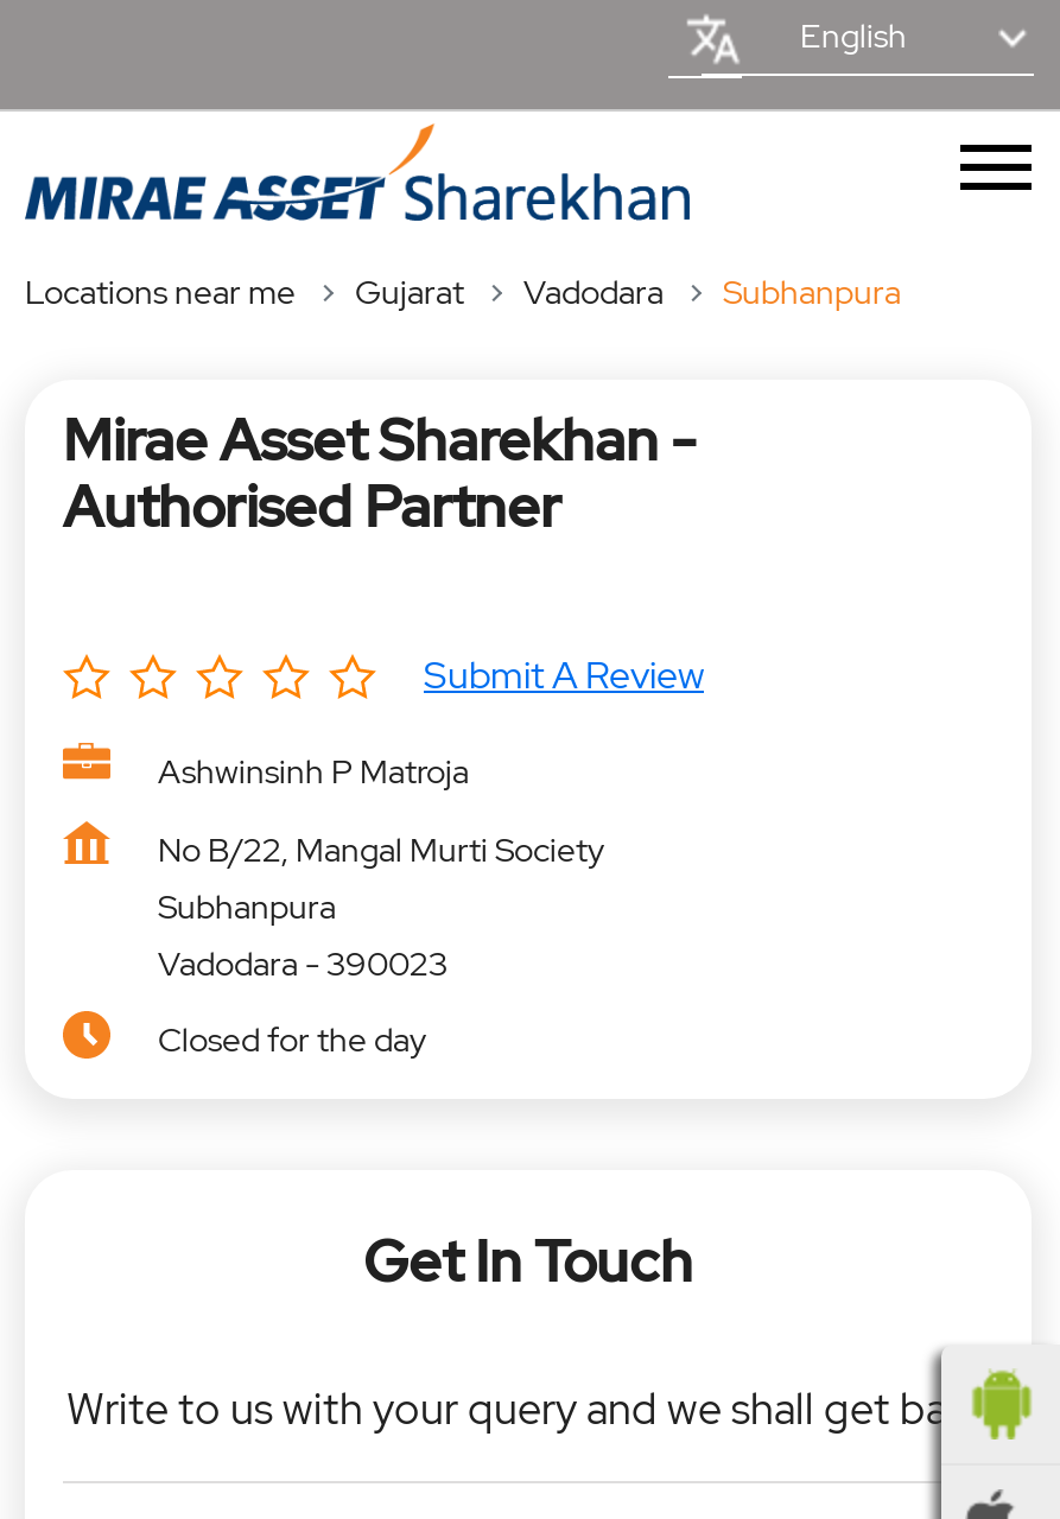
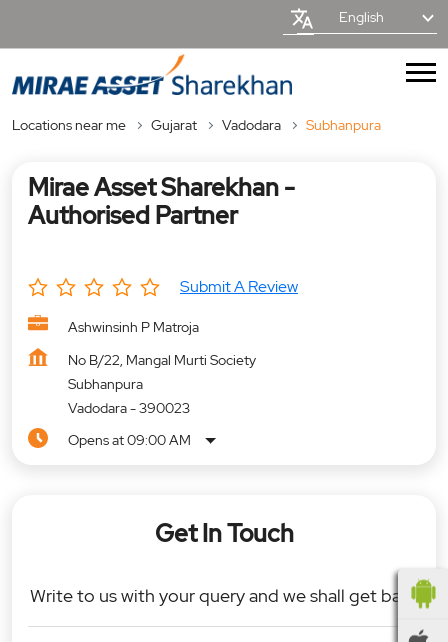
- Closed for the day
+ Opens at 09:00 AM
